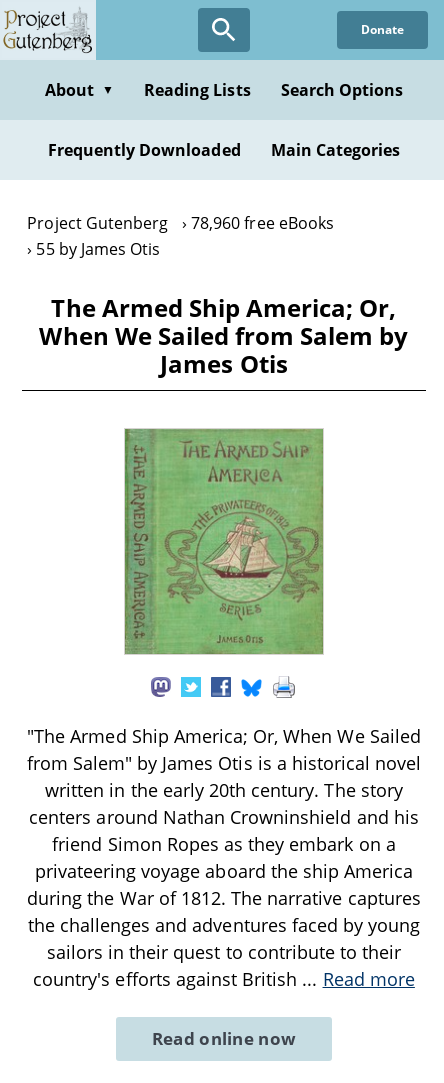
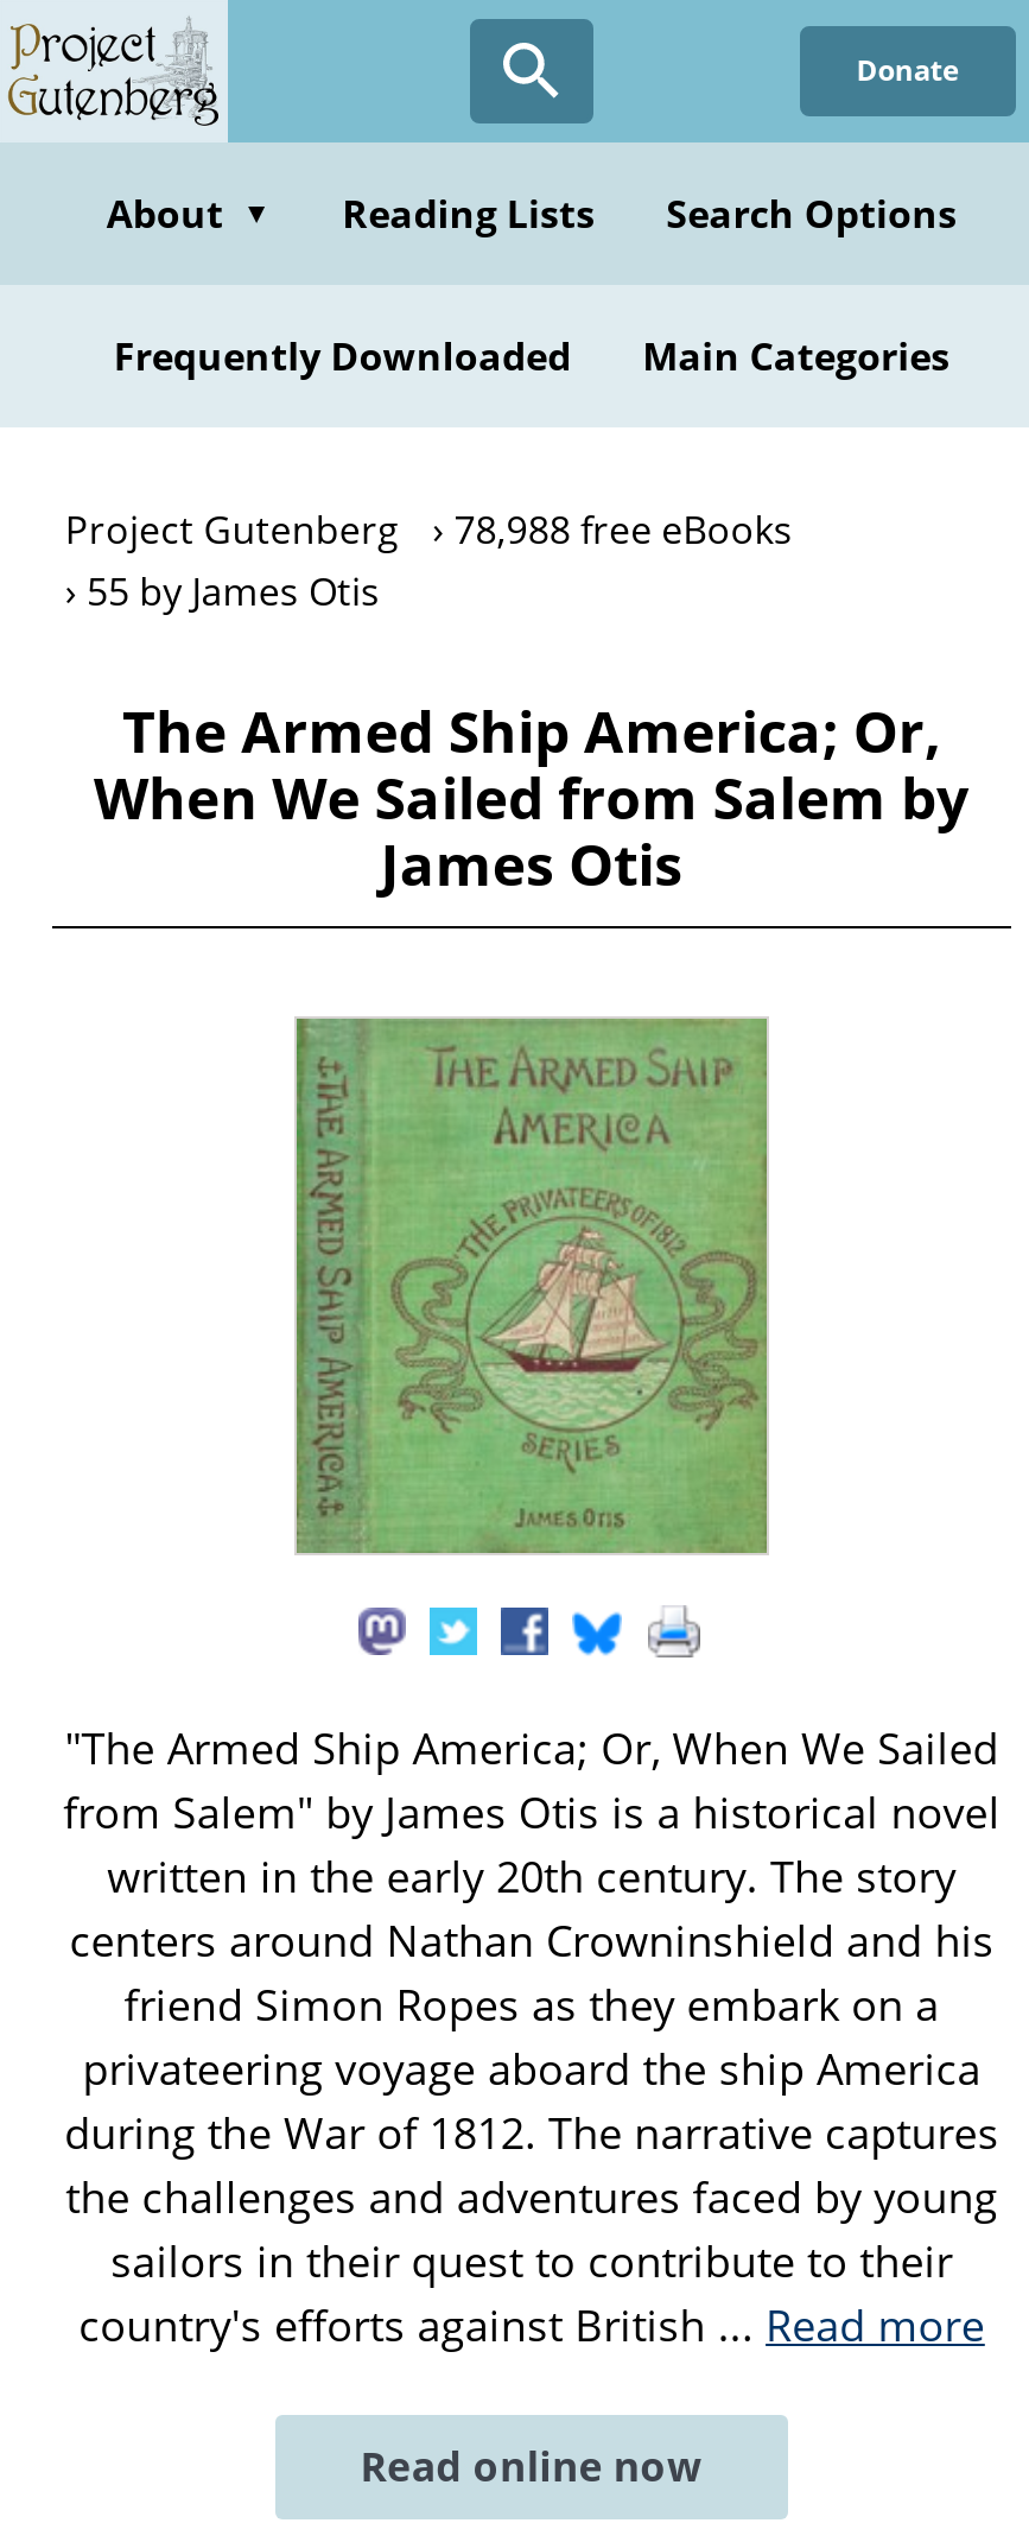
- Project Gutenberg 78,960 free eBooks
+ Project Gutenberg 78,988 free eBooks
